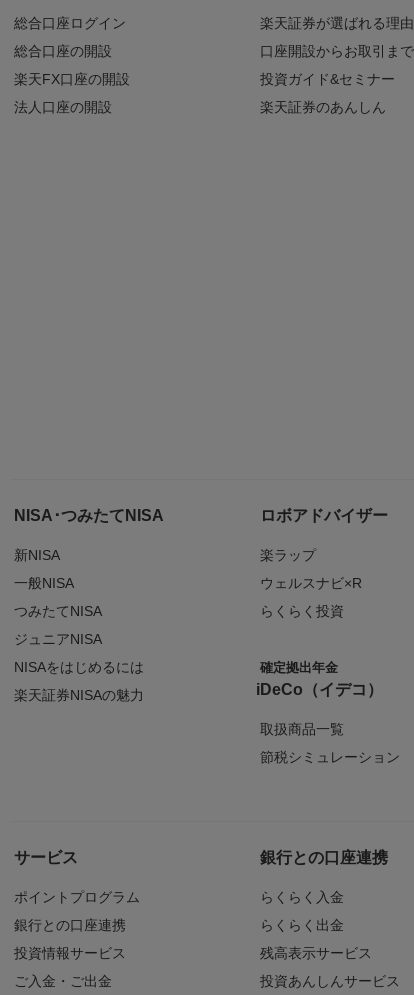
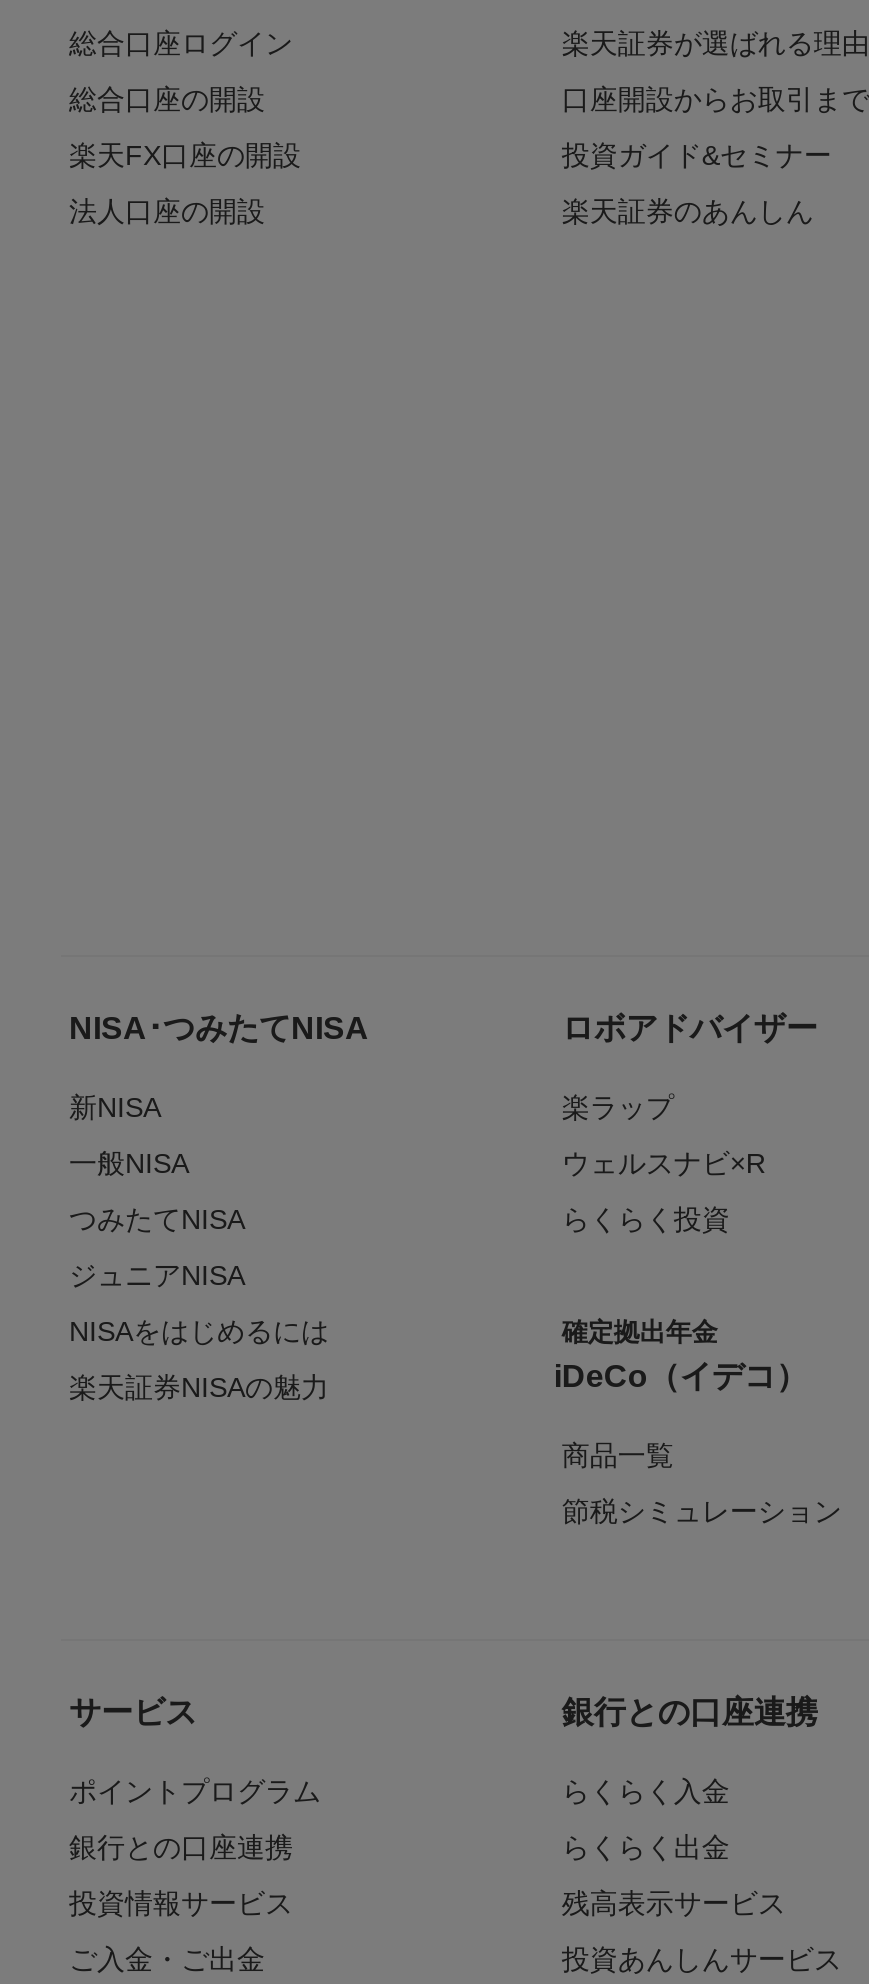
- 取扱商品一覧
+ 商品一覧
